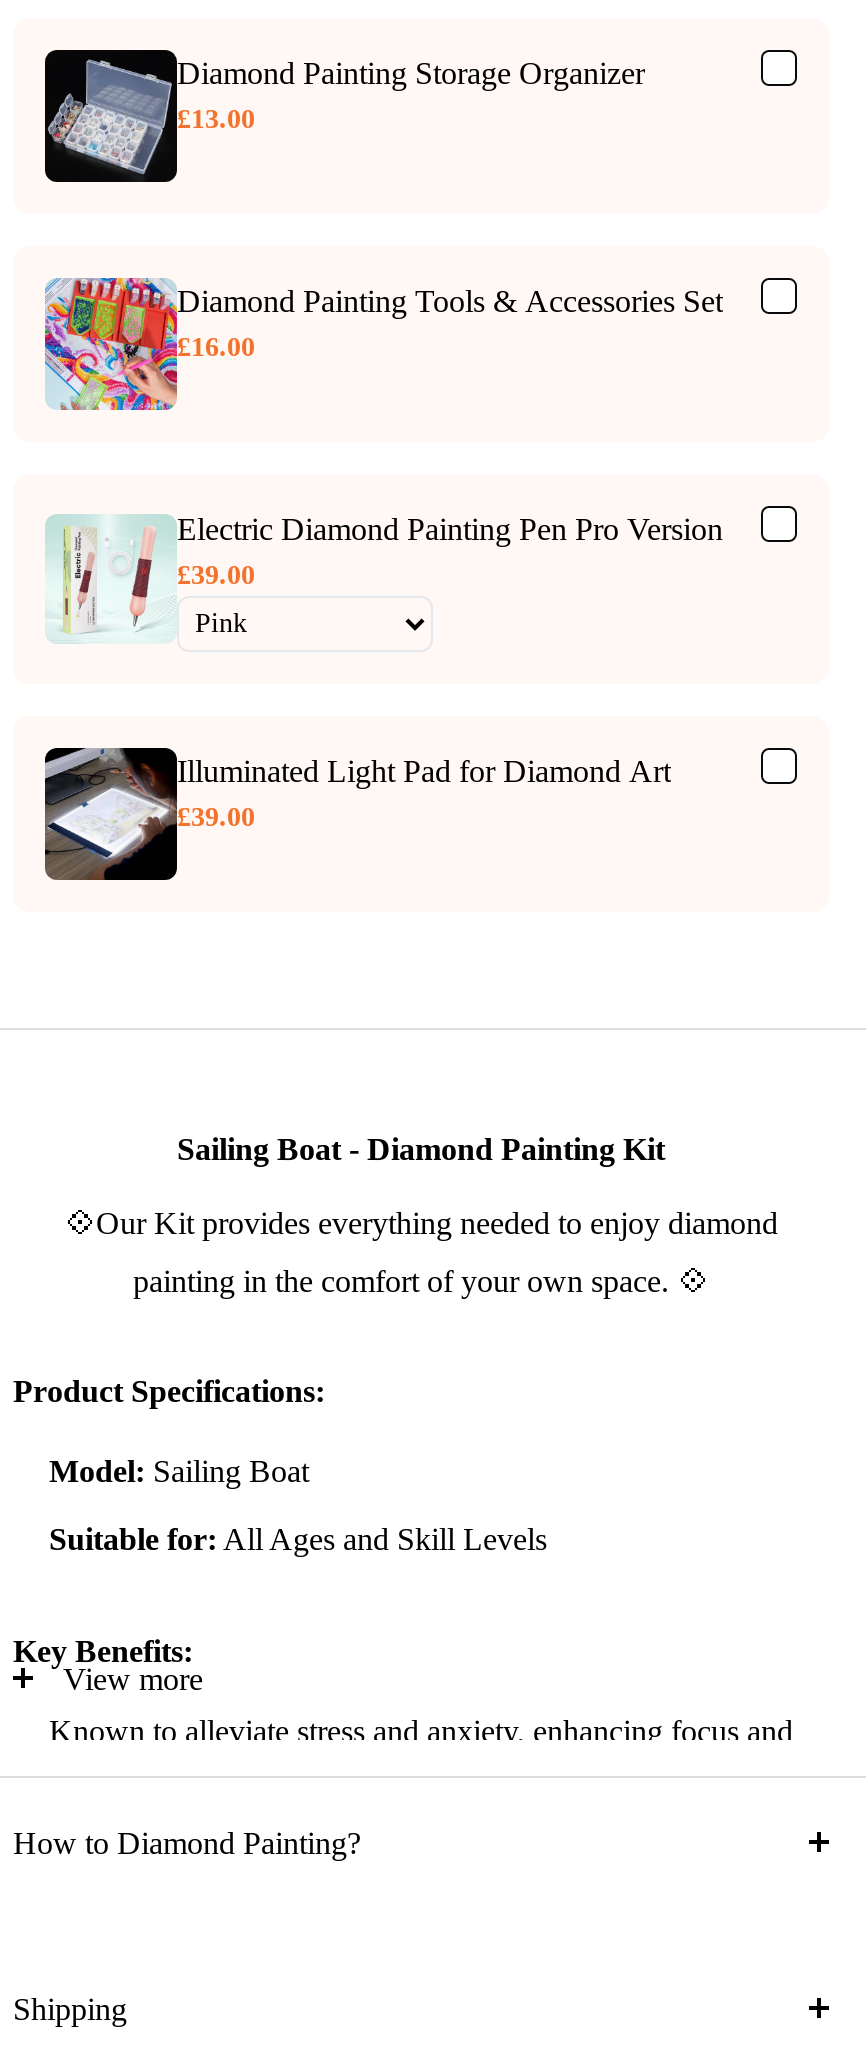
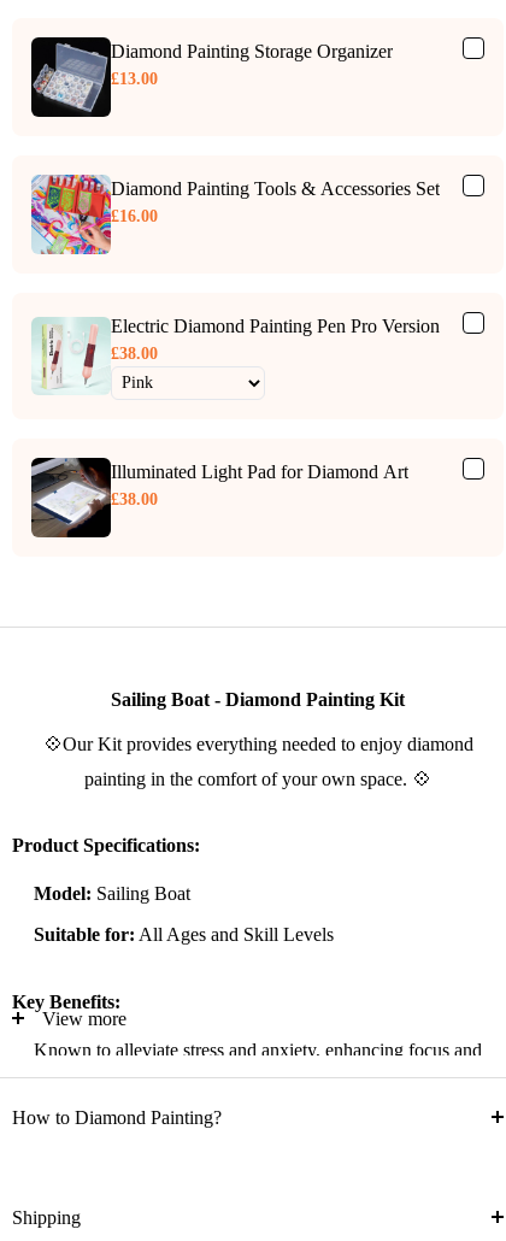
- £39.00
+ £38.00

- £39.00
+ £38.00
